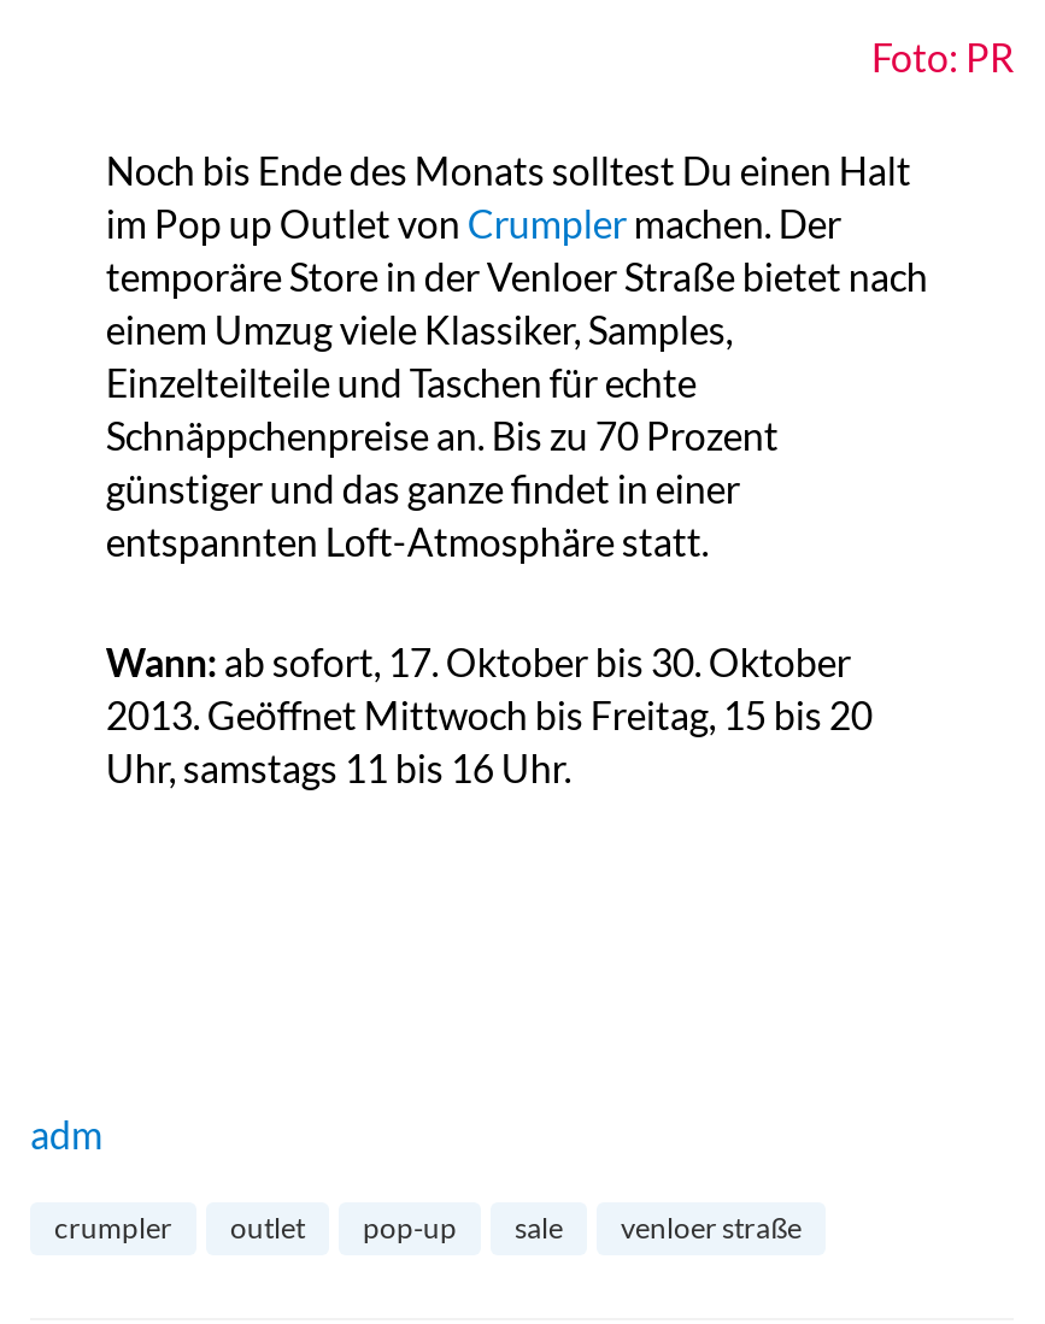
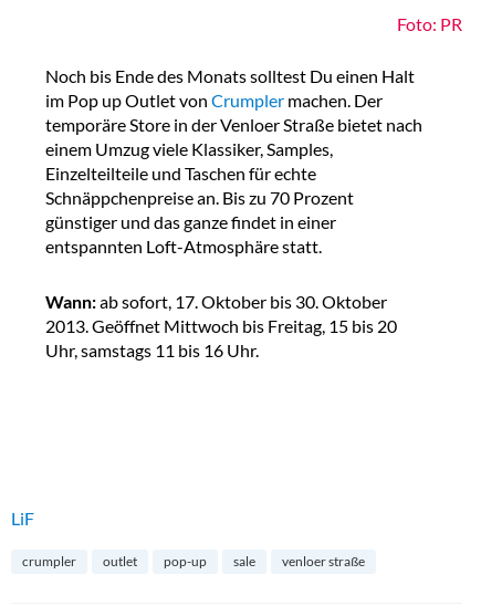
- adm
+ LiF
